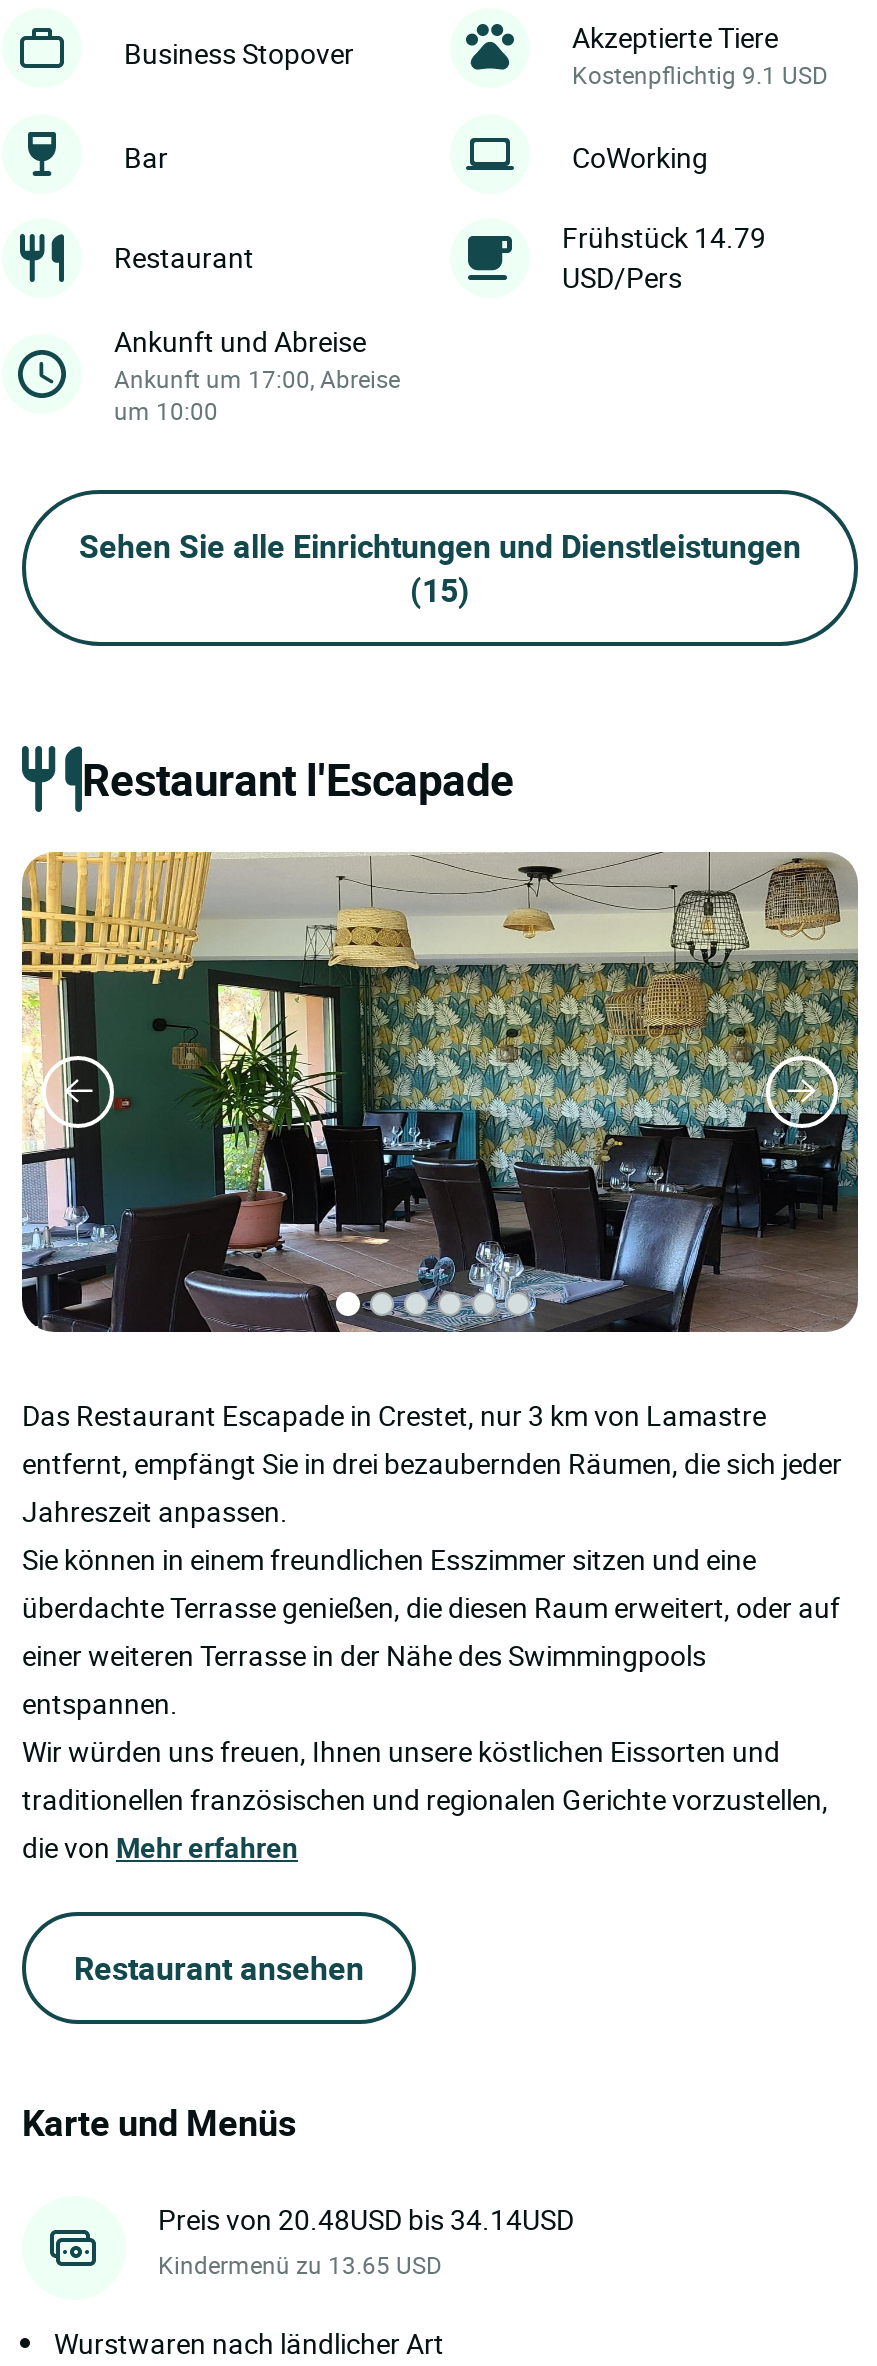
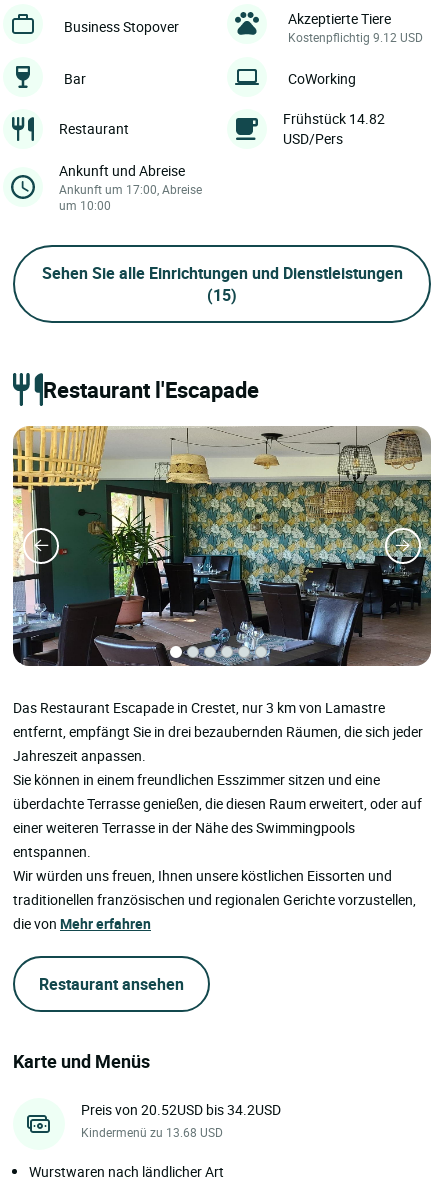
- Kostenpflichtig 9.1 USD
+ Kostenpflichtig 9.12 USD

- Frühstück 14.79
+ Frühstück 14.82

- Preis von 20.48USD bis 34.14USD
+ Preis von 20.52USD bis 34.2USD

- Kindermenü zu 13.65 USD
+ Kindermenü zu 13.68 USD
